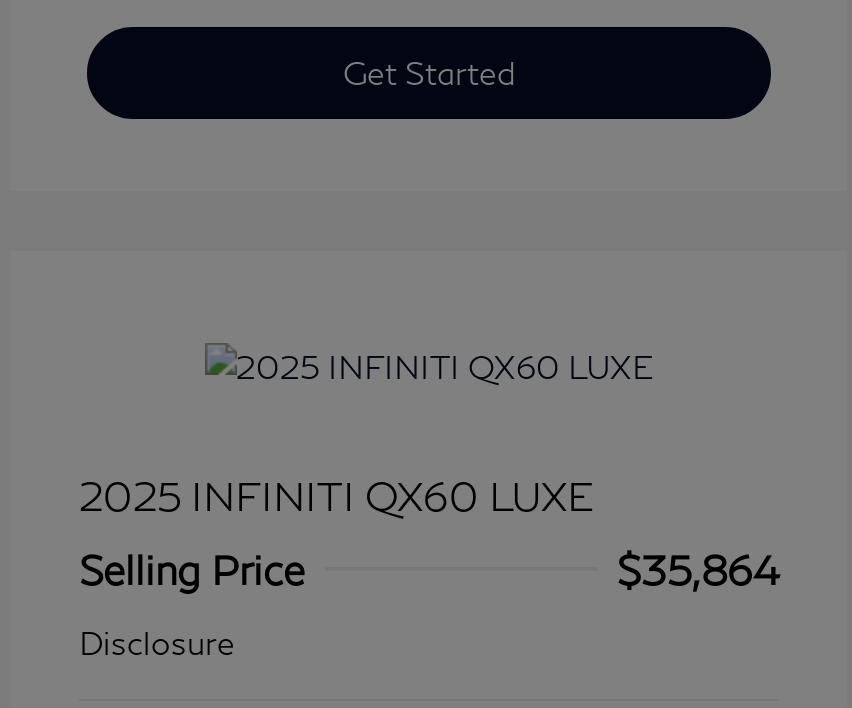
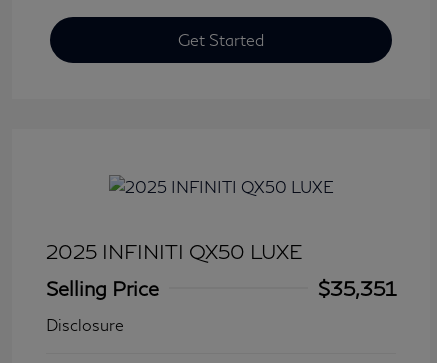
- 2025 INFINITI QX60 LUXE
+ 2025 INFINITI QX50 LUXE

- $35,864
+ $35,351
